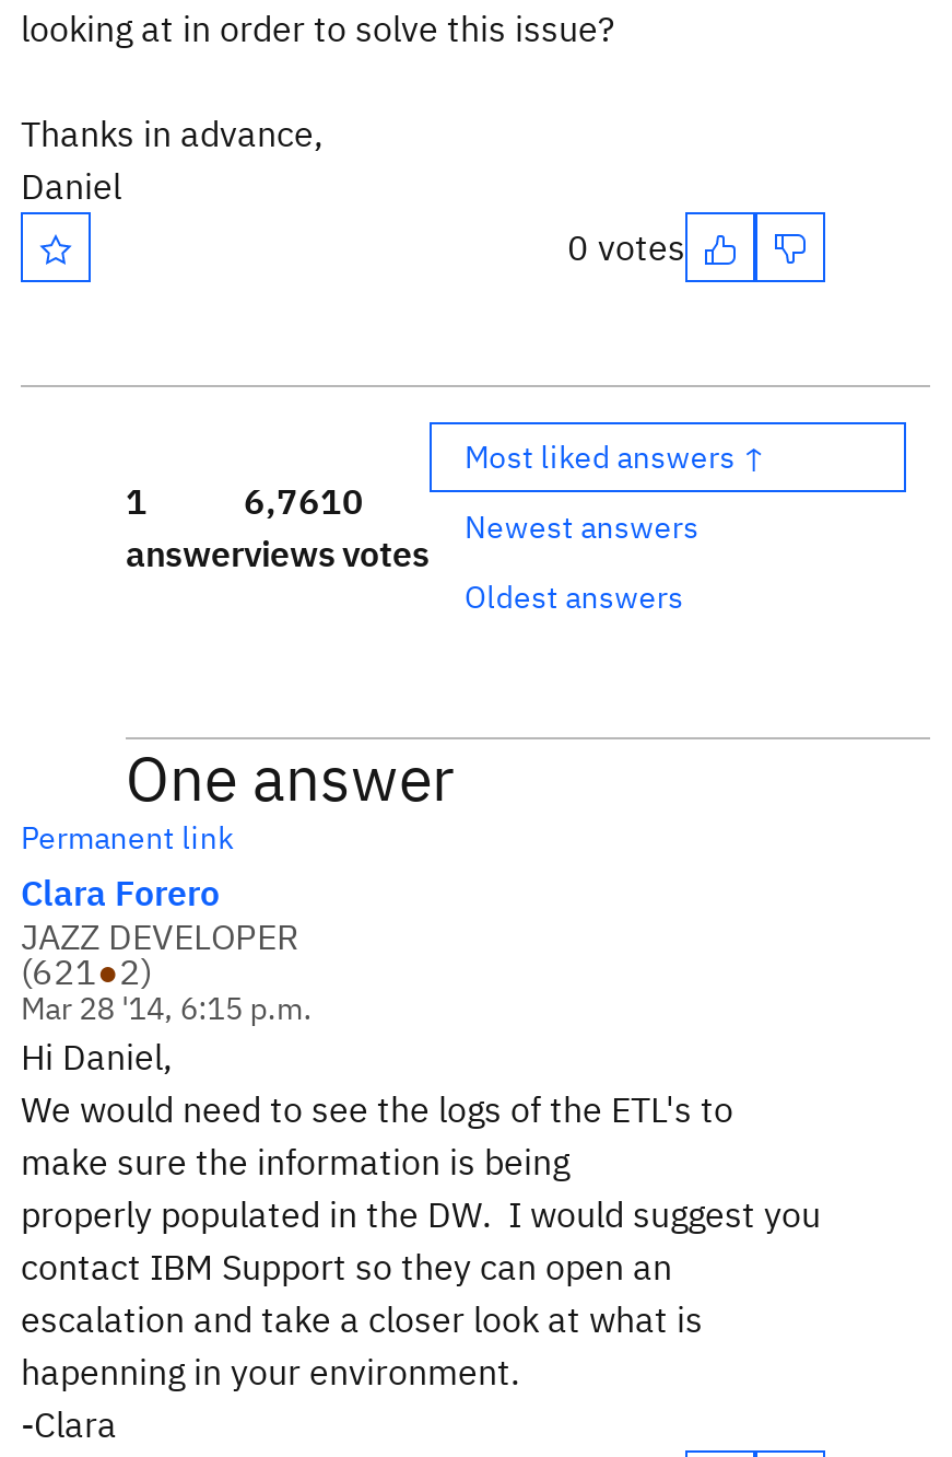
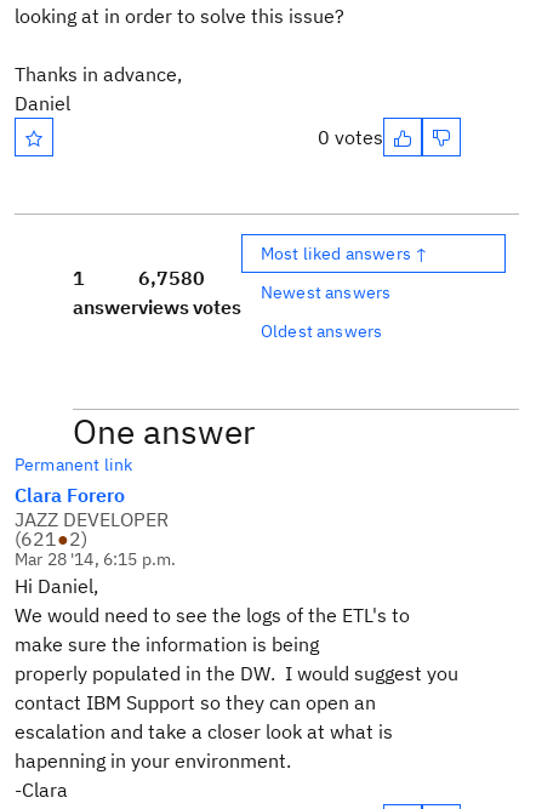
- 6,761 0
+ 6,758 0
